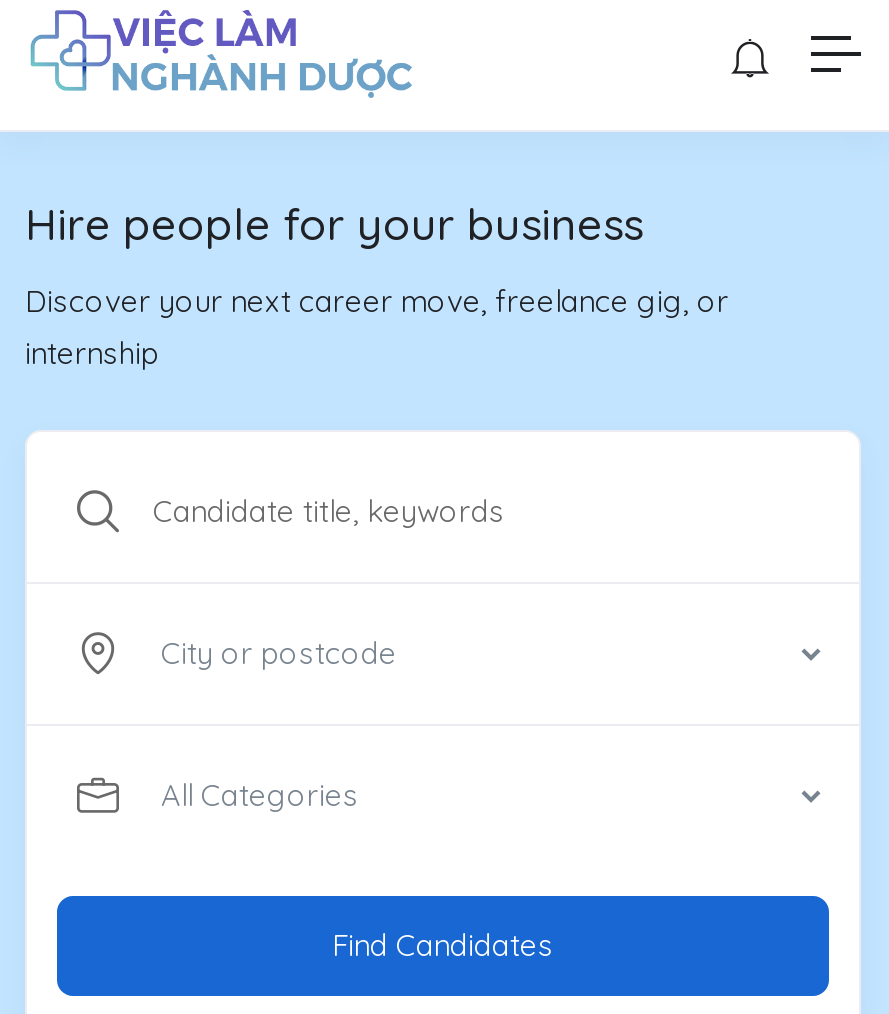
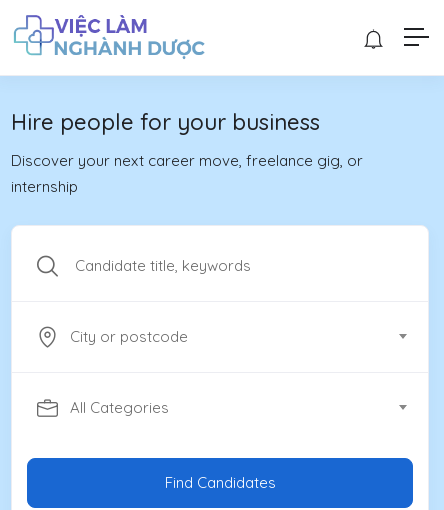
+ City or postcode

+ All Categories
